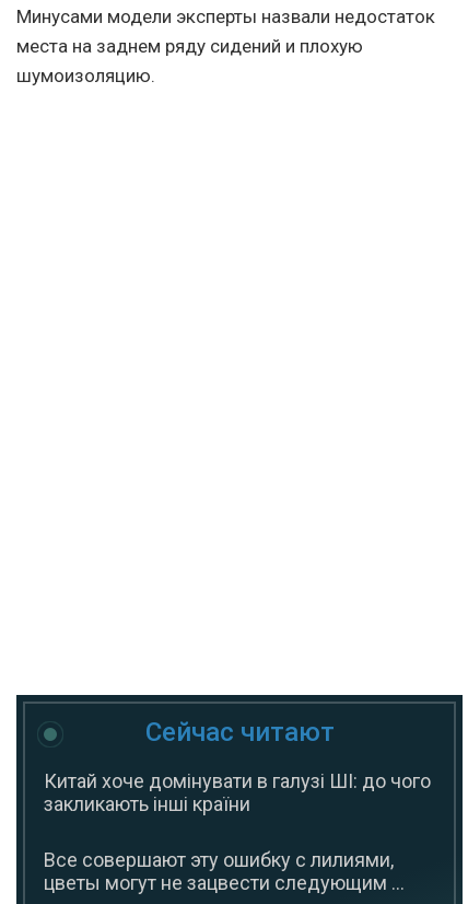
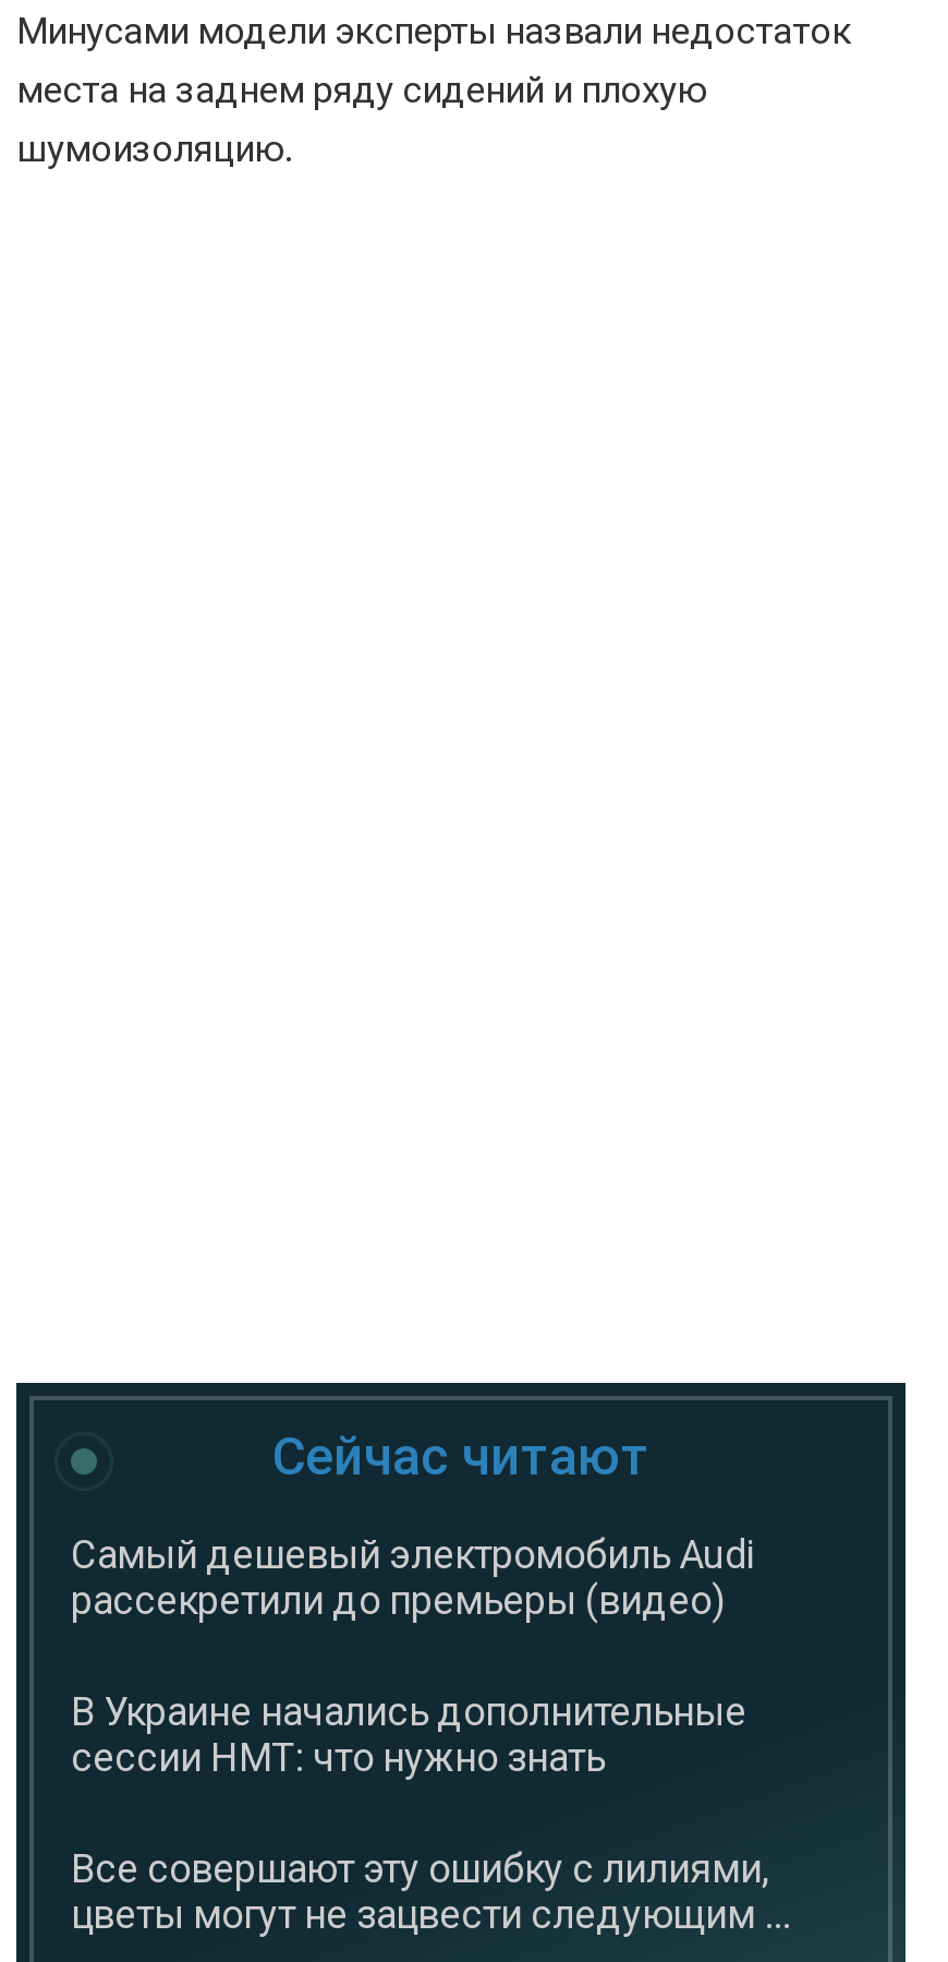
- Китай хоче домінувати в галузі ШІ: до чого
- закликають інші країни
+ Самый дешевый электромобиль Audi
+ рассекретили до премьеры (видео)
+ В Украине начались дополнительные
+ сессии НМТ: что нужно знать
